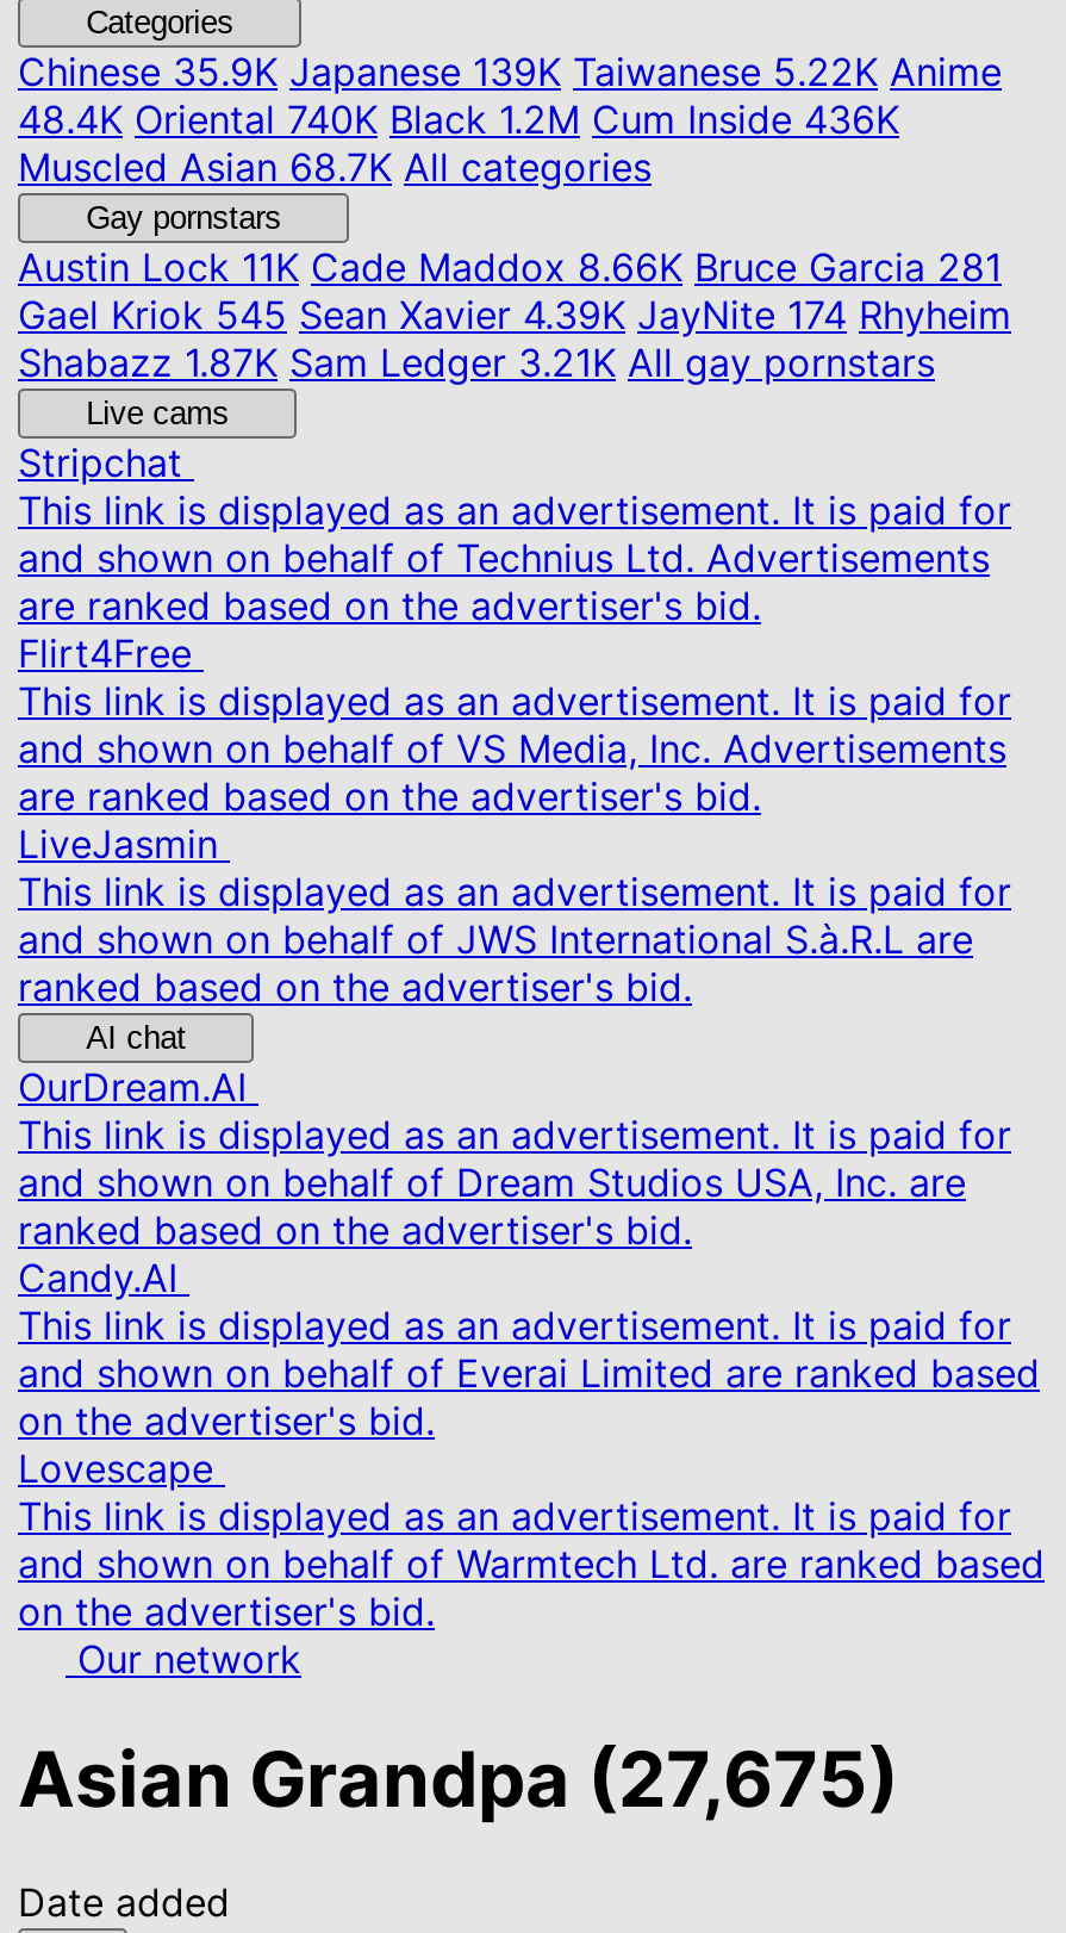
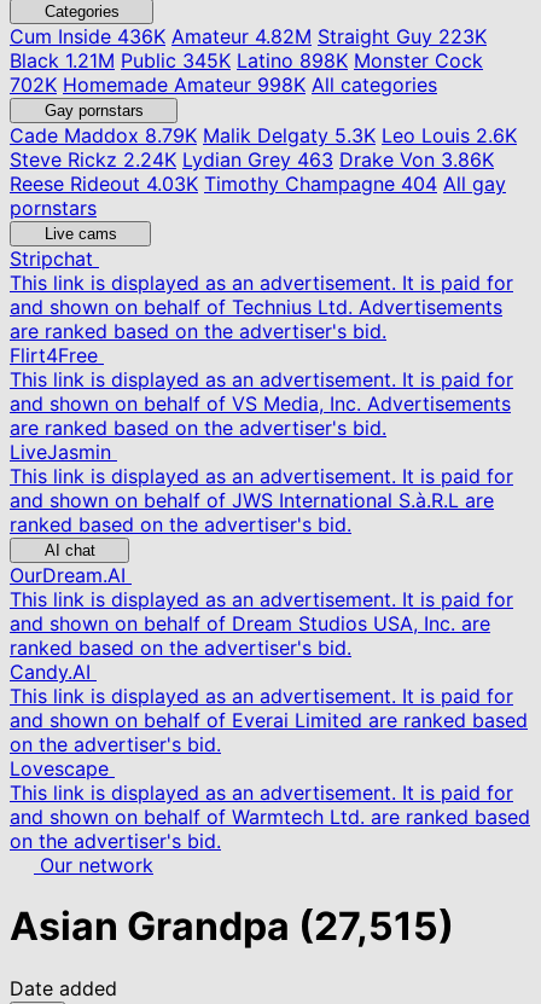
- Chinese35.9K Japanese 139K Taiwanese 5.22K Anime
- 48.4K Oriental 740K Black 1.2M Cum Inside 436K
- Muscled Asian 68.7K All categories
+ Cum Inside436K Amateur 4.82M Straight Guy 223K
+ Black 1.21M Public 345K Latino 898K Monster Cock
+ 702K Homemade Amateur 998K All categories

- Austin Lock11K Cade Maddox 8.66K Bruce Garcia 281
- Gael Kriok 545 Sean Xavier 4.39K JayNite 174 Rhyheim
- Shabazz 1.87K Sam Ledger 3.21K All gay pornstars
+ Cade Maddox8.79K Malik Delgaty 5.3K Leo Louis 2.6K
+ Steve Rickz 2.24K Lydian Grey463 Drake Von 3.86K
+ Reese Rideout 4.03K Timothy Champagne 404 All gay
+ pornstars

- Asian Grandpa (27,675)
+ Asian Grandpa (27,515)
